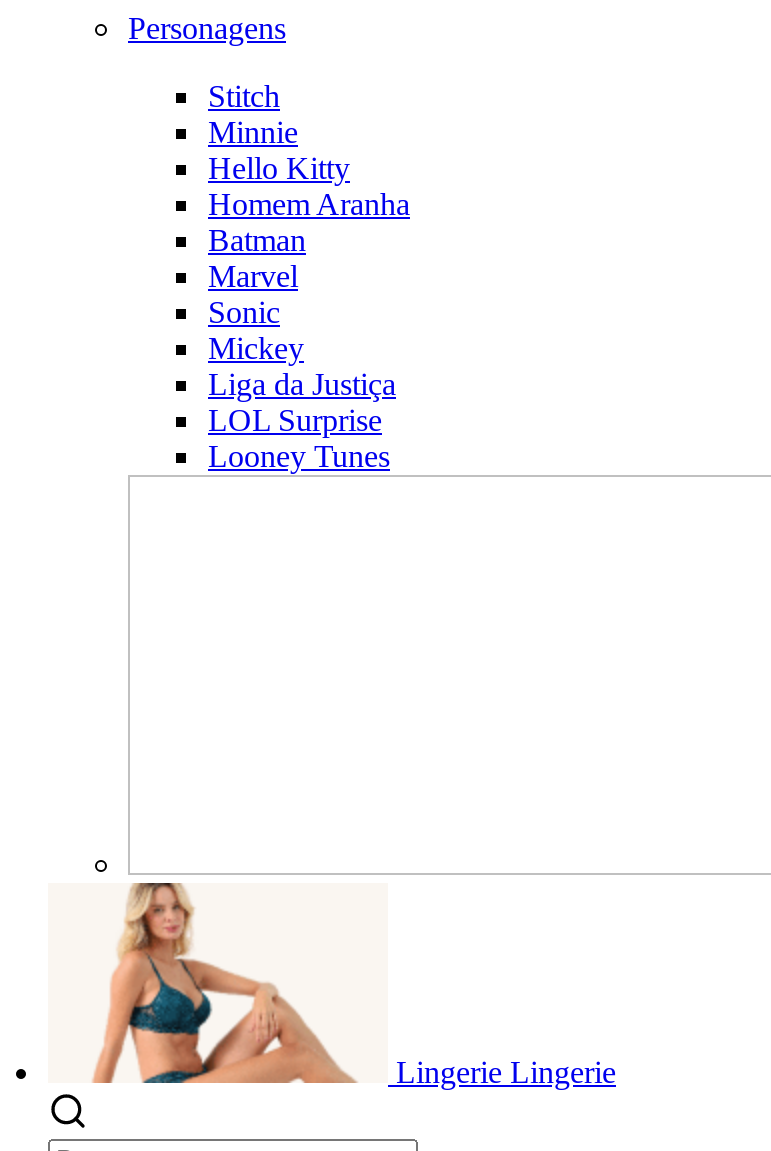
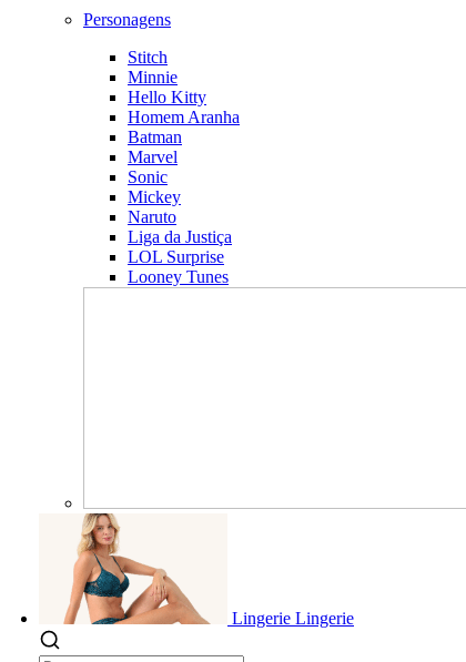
+ Naruto
